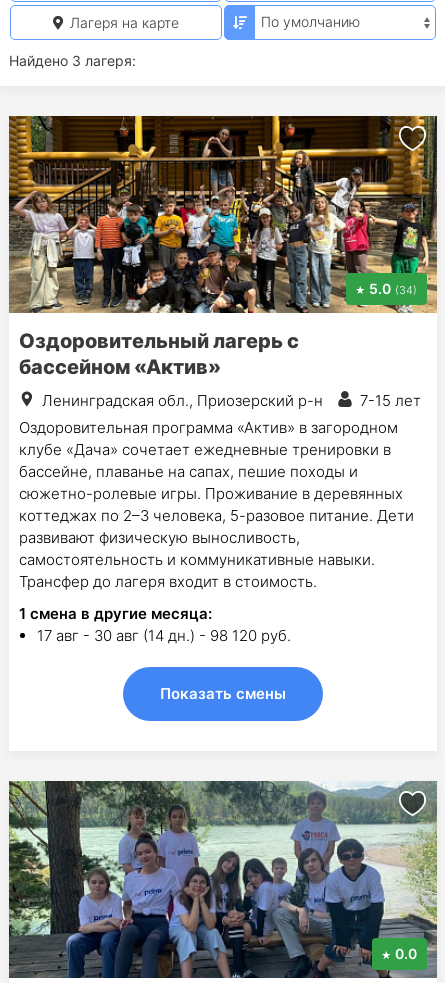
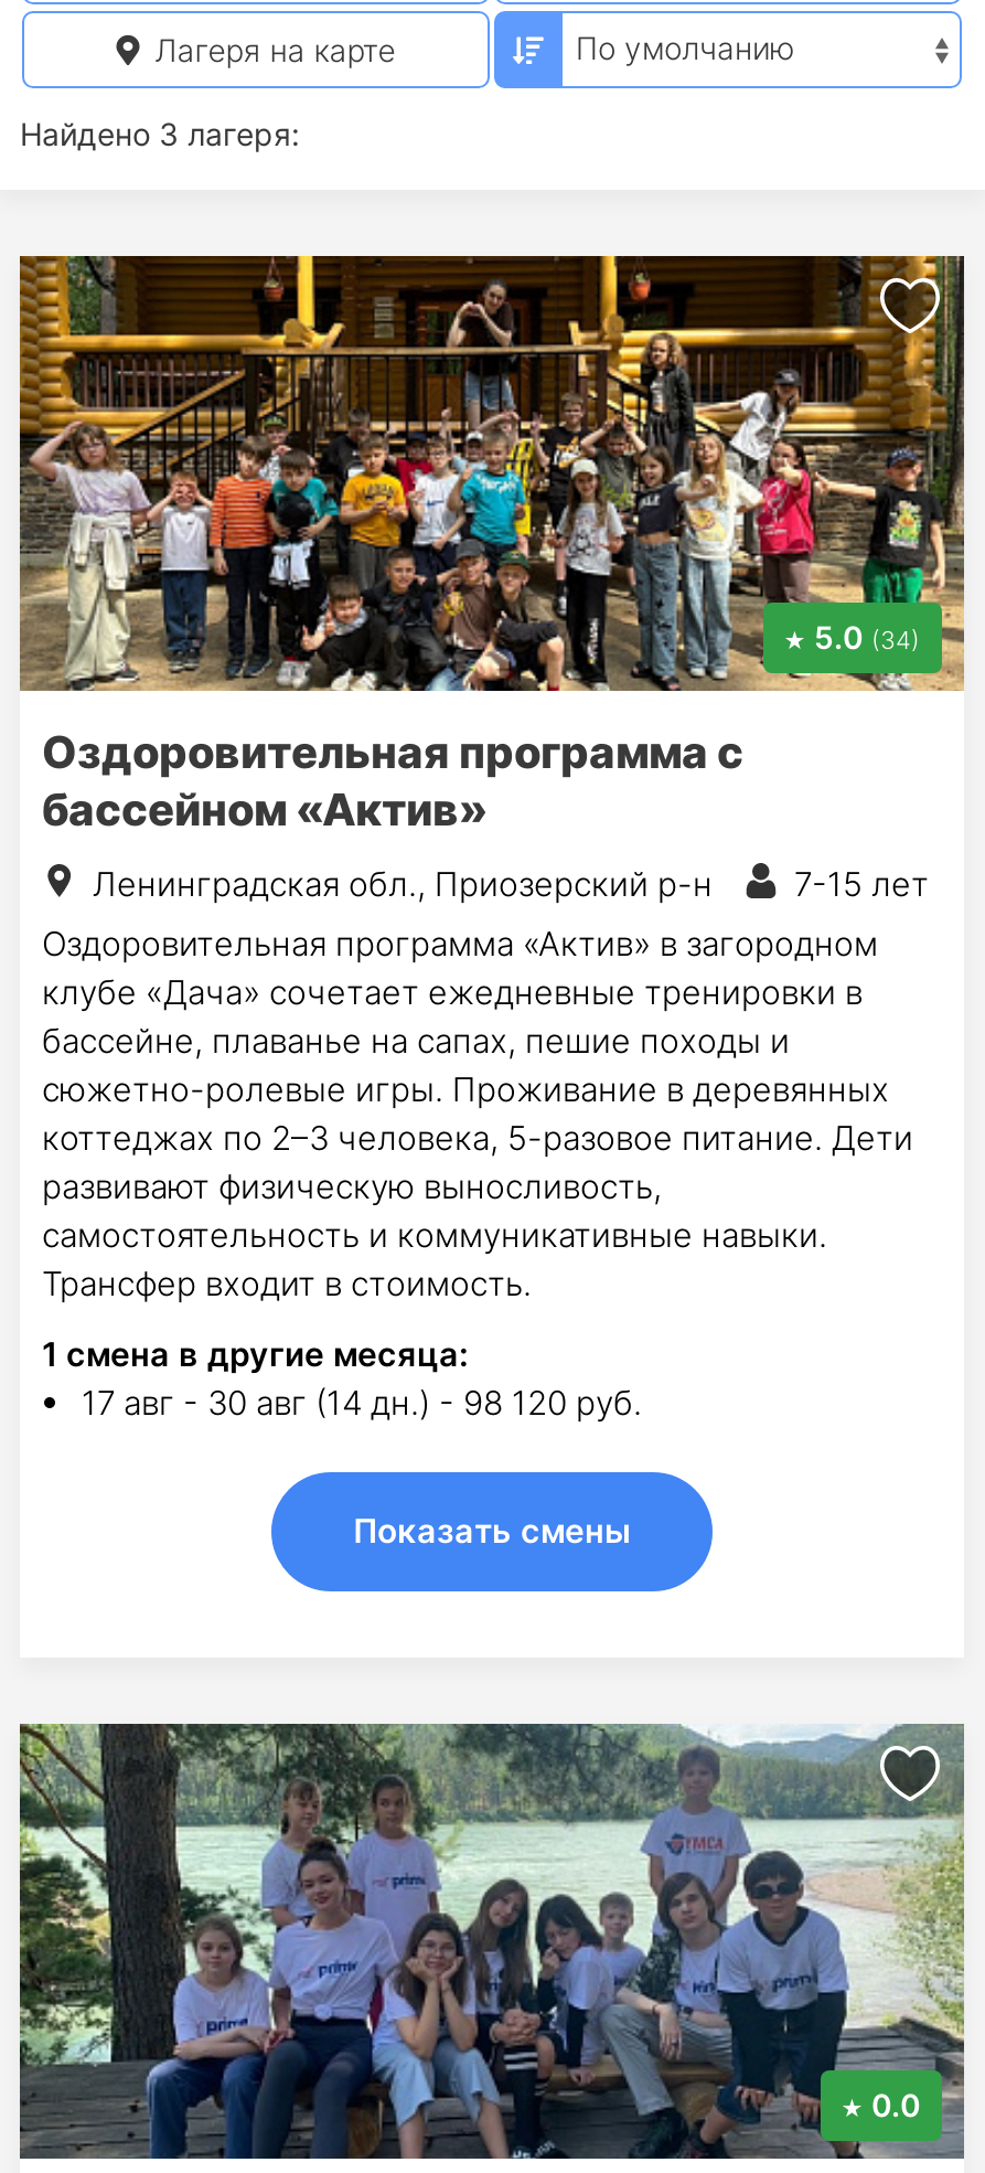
- Оздоровительный лагерь с
+ Оздоровительная программа с

- Трансфер до лагеря входит в стоимость.
+ Трансфер входит в стоимость.
